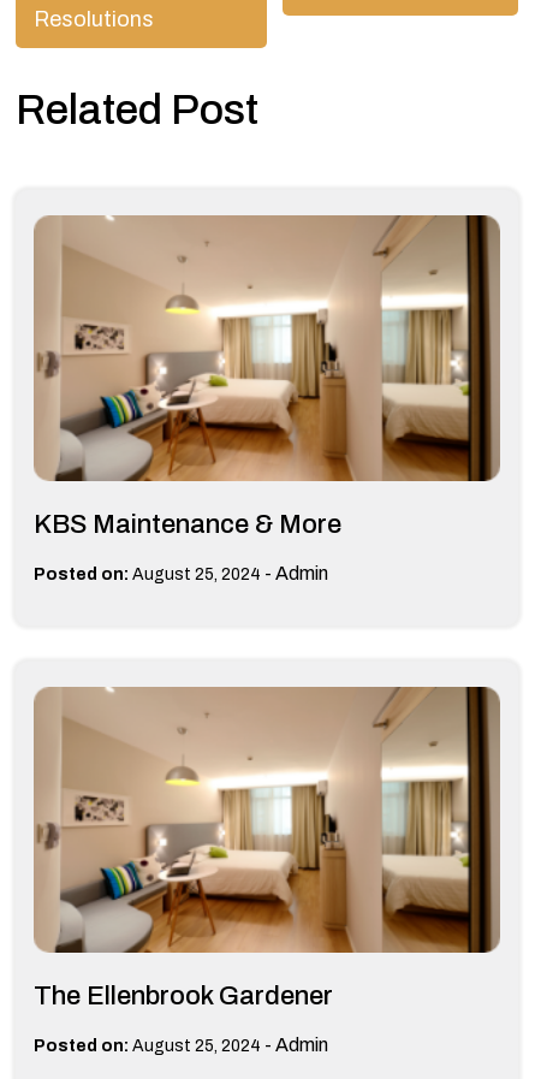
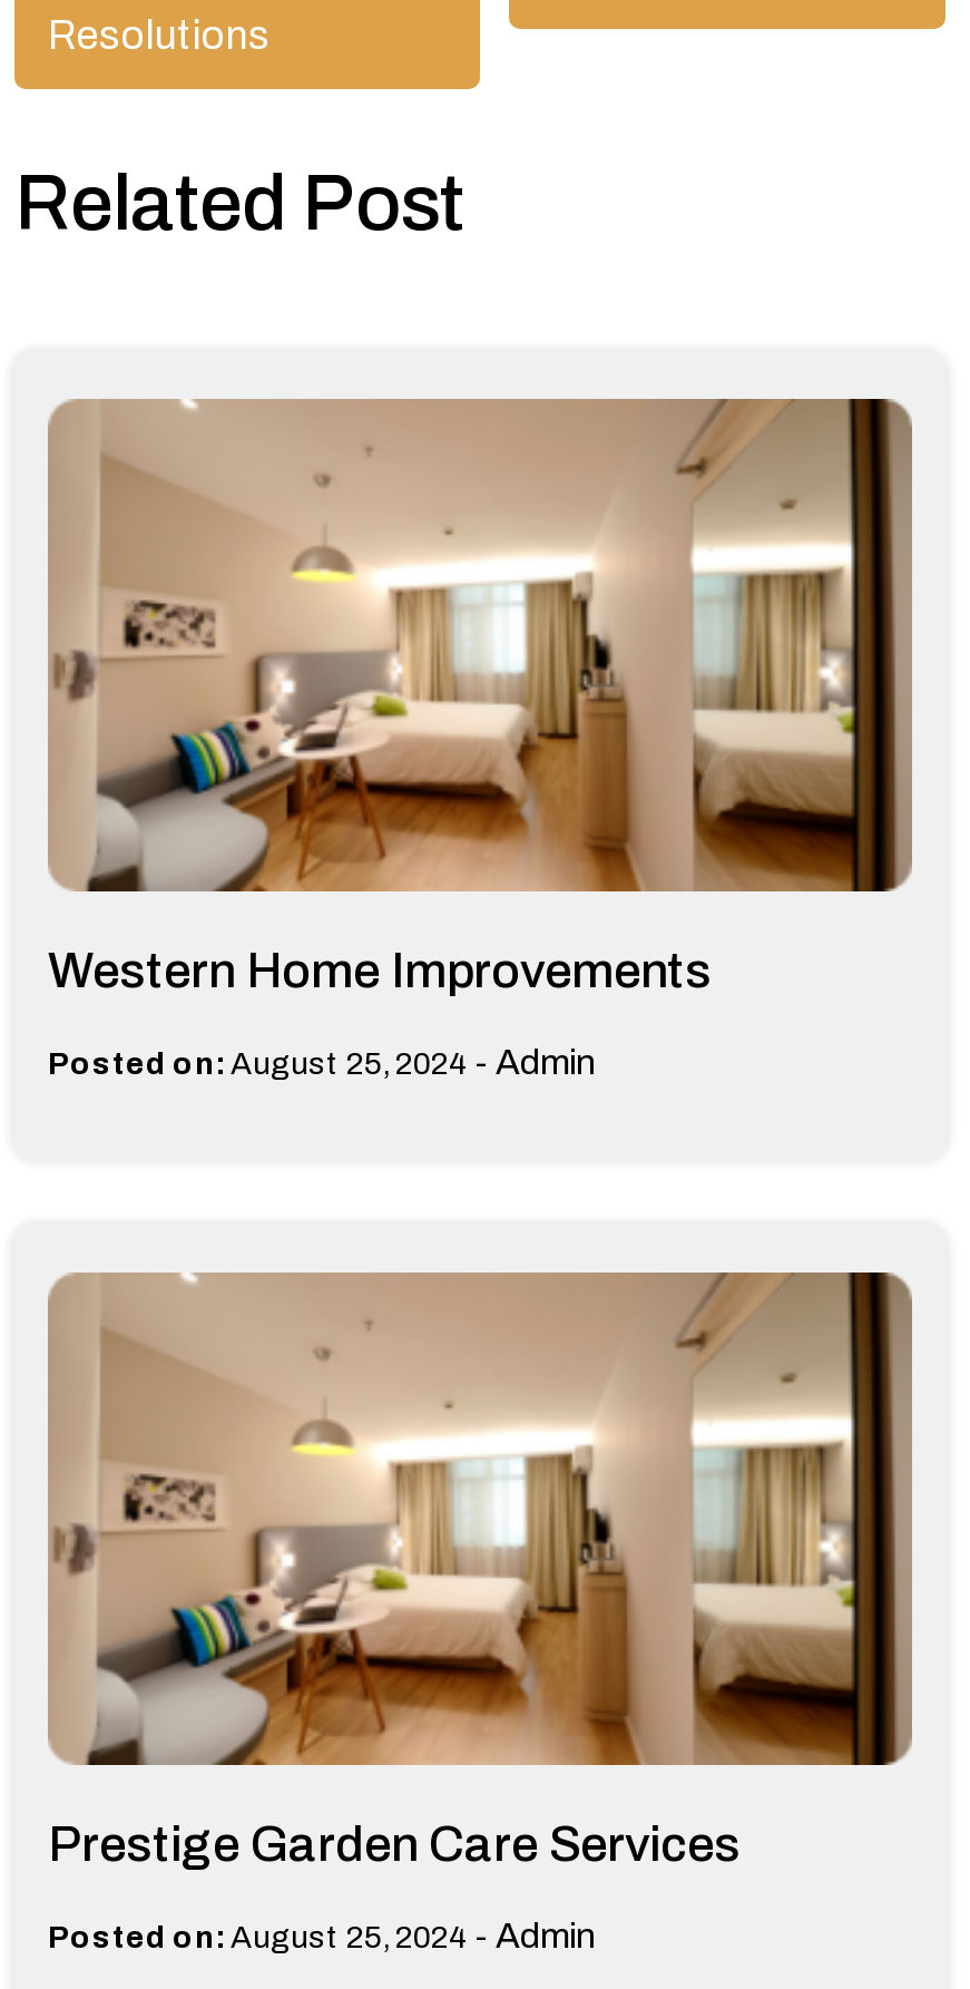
- KBS Maintenance & More
+ Western Home Improvements

- The Ellenbrook Gardener
+ Prestige Garden Care Services
